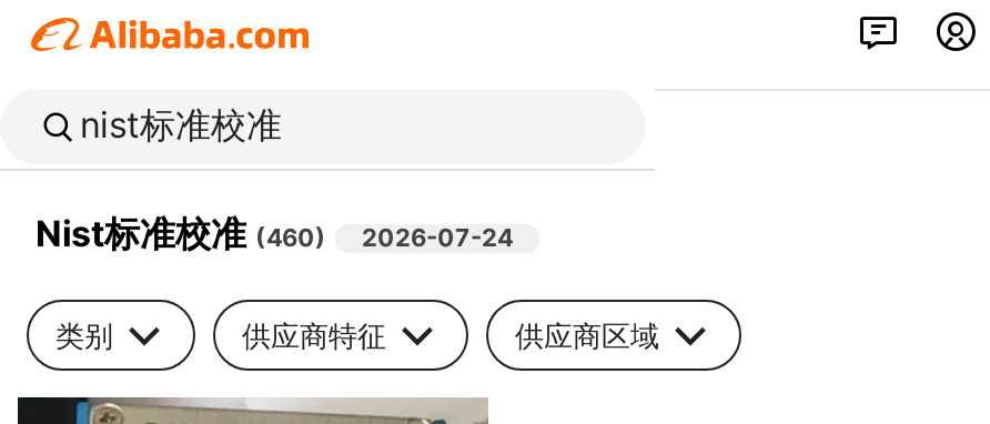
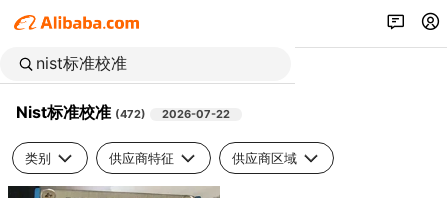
- Nist标准校准 (460)
+ Nist标准校准 (472)

- 2026-07-24
+ 2026-07-22
